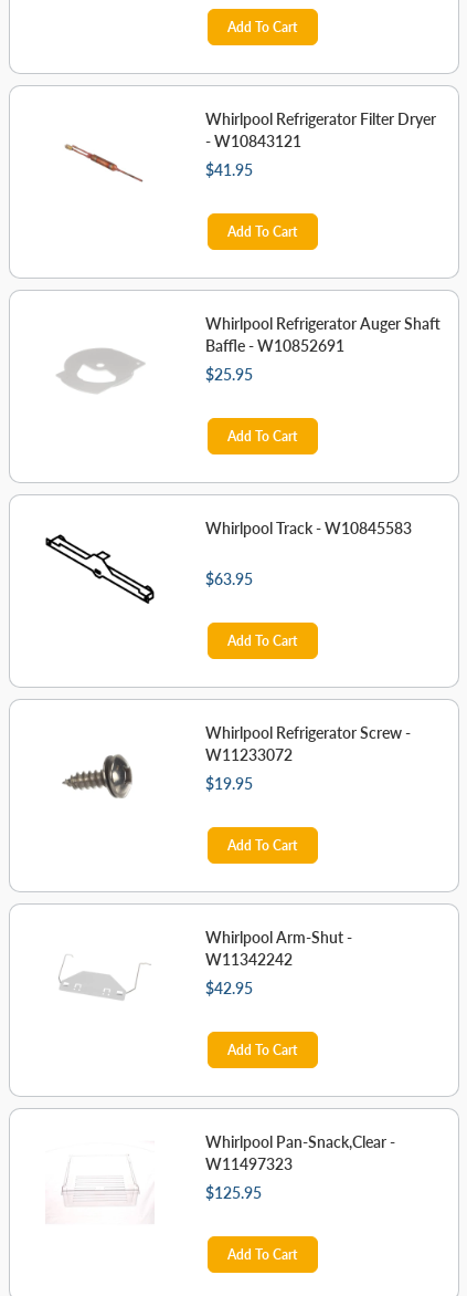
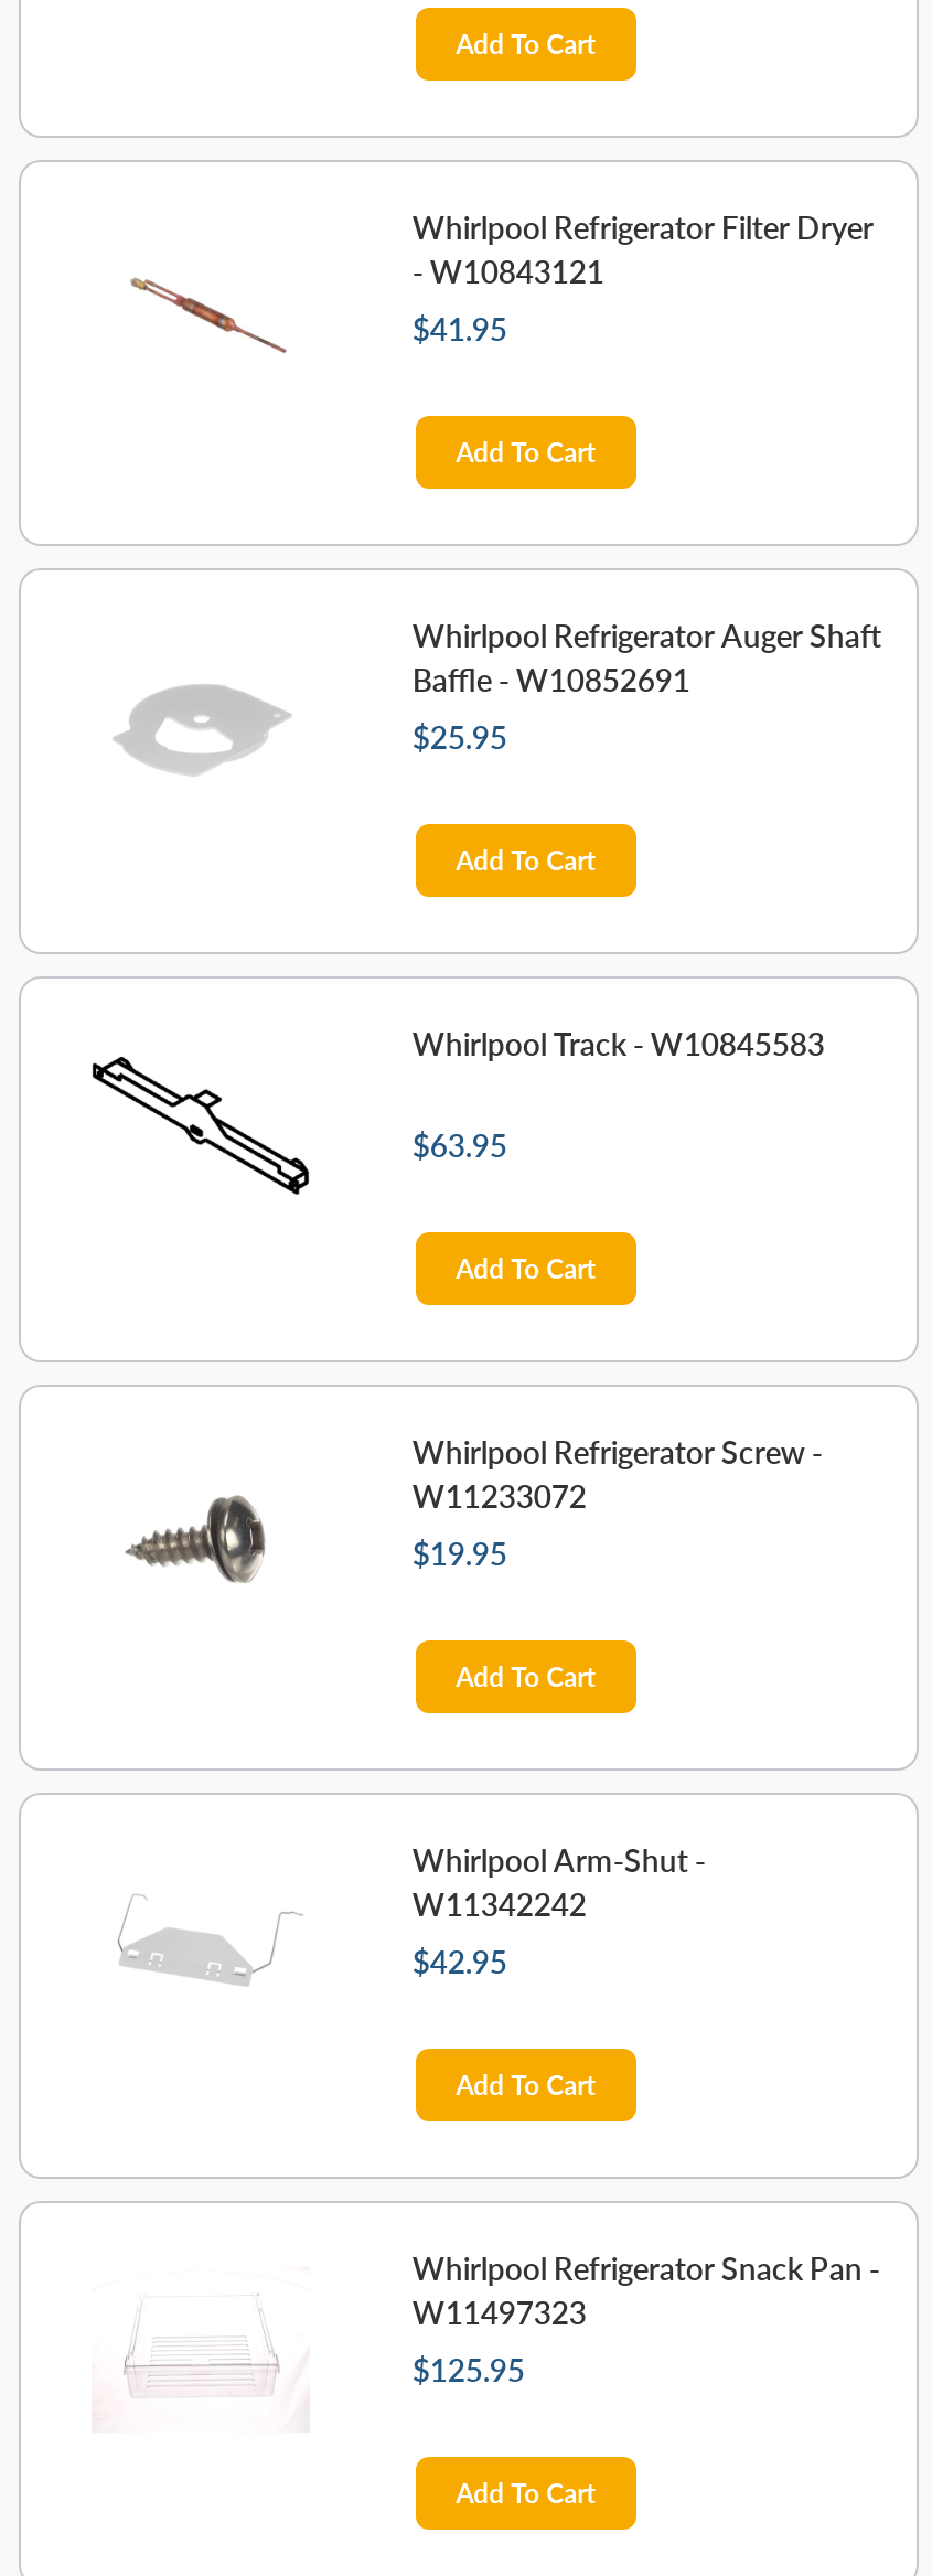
- Whirlpool Pan-Snack,Clear -
+ Whirlpool Refrigerator Snack Pan -
